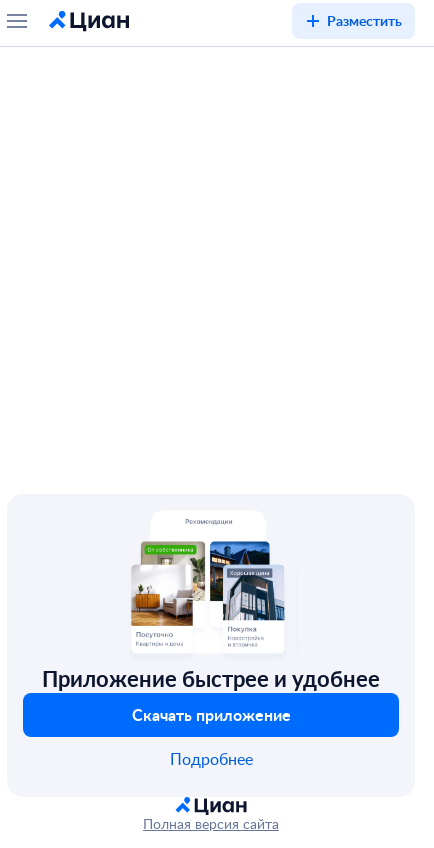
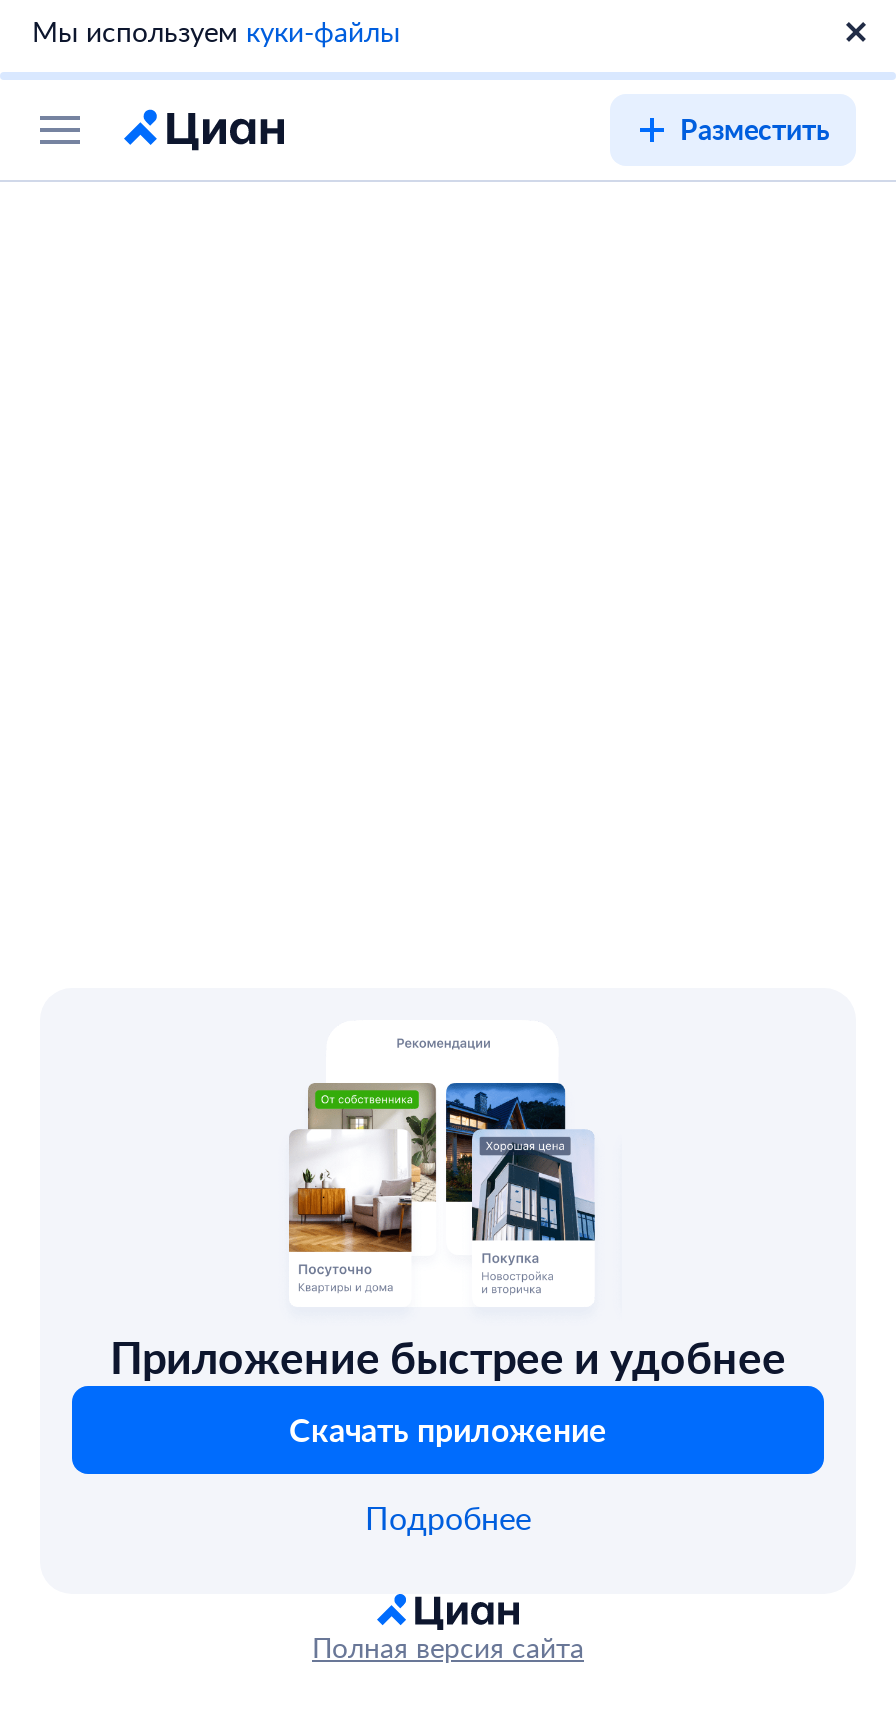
+ Мы используем куки-файлы

moved down: Разместить
